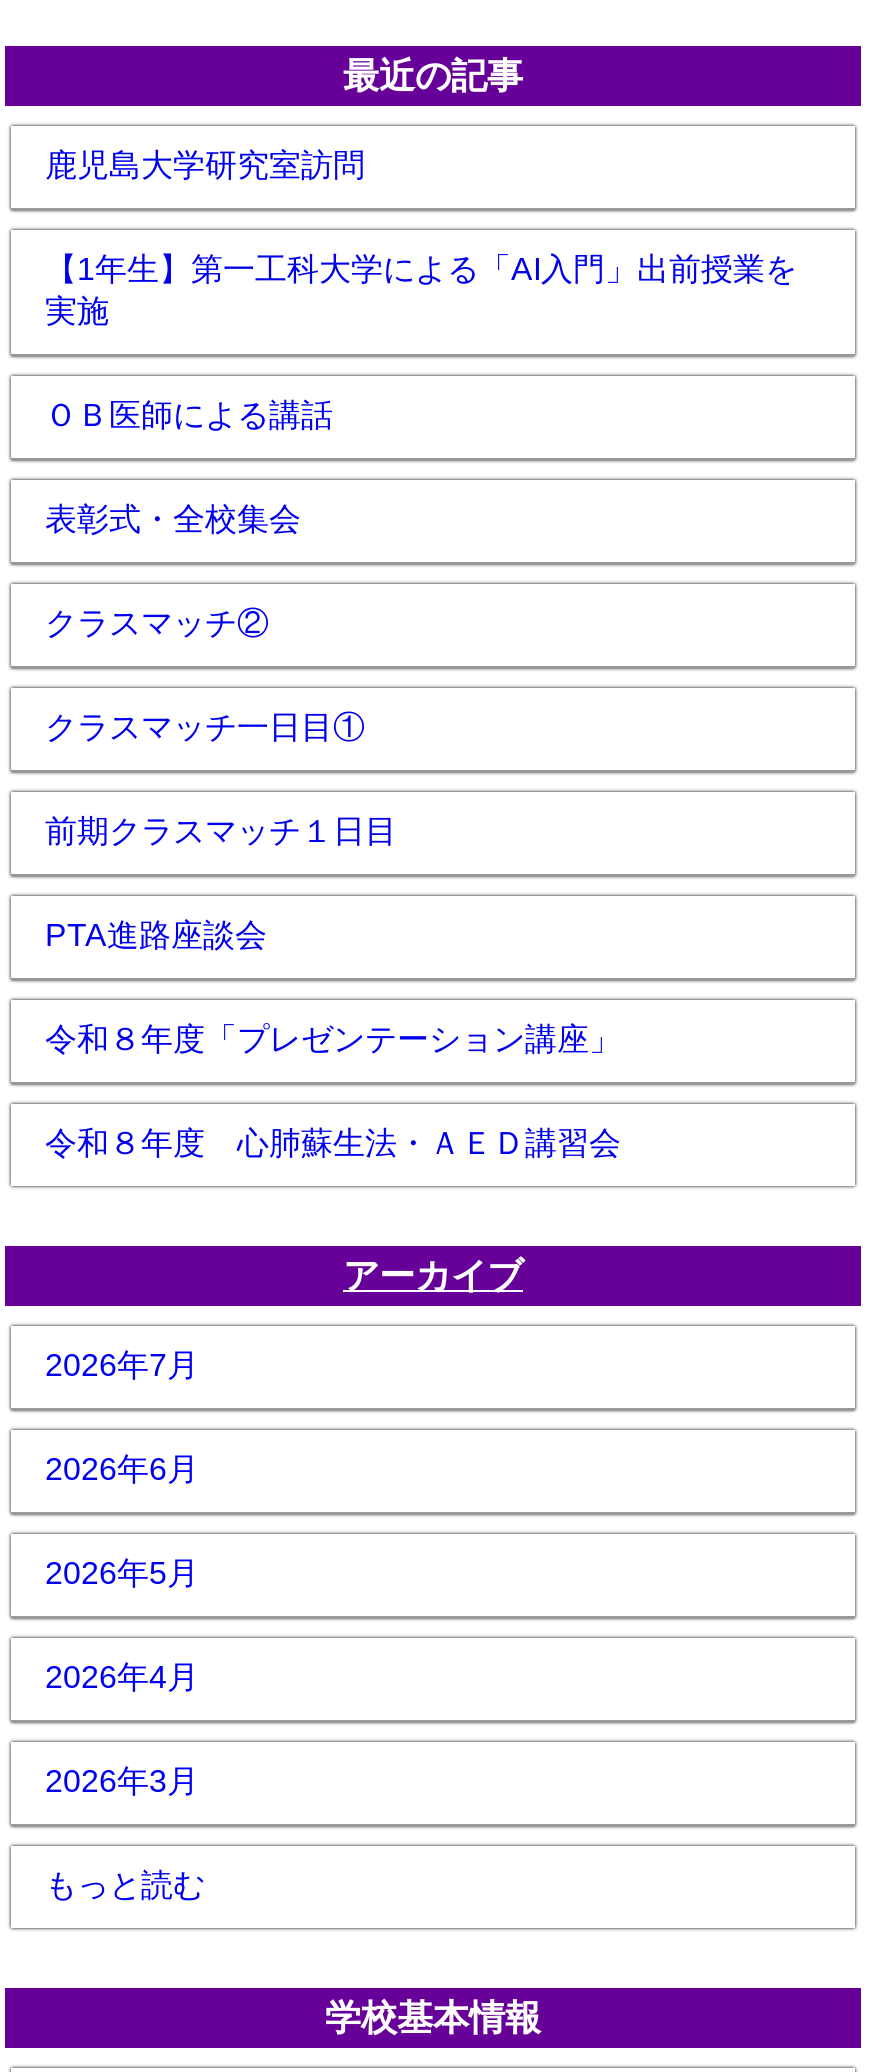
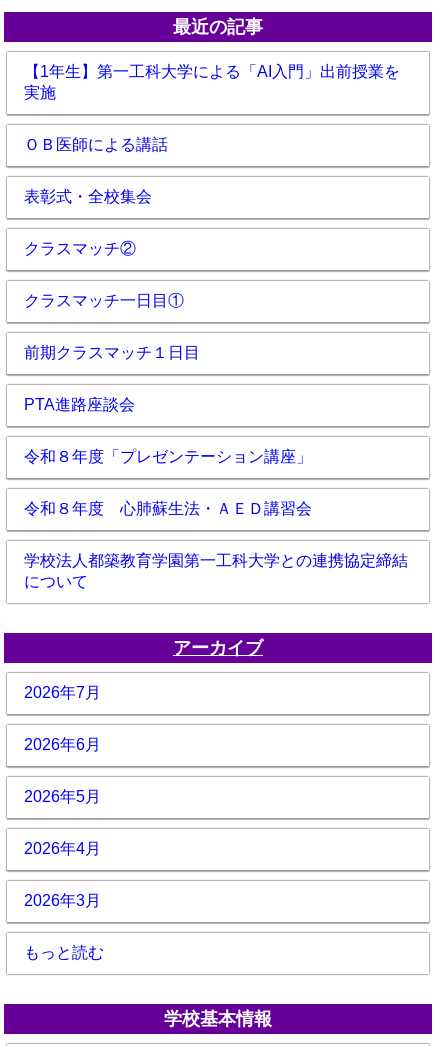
- 鹿児島大学研究室訪問

moved up: 【1年生】第一工科大学による「AI入門」出前授業を | 実施 | ＯＢ医師による講話 | 表彰式・全校集会 | 前期クラスマッチ１日目 | PTA進路座談会 | 令和８年度「プレゼンテーション講座」 | 令和８年度 心肺蘇生法・ＡＥＤ講習会

+ 学校法人都築教育学園第一工科大学との連携協定締結
+ について
